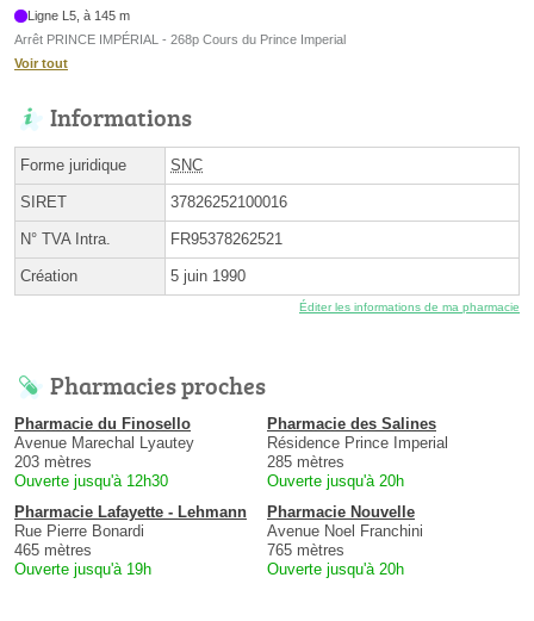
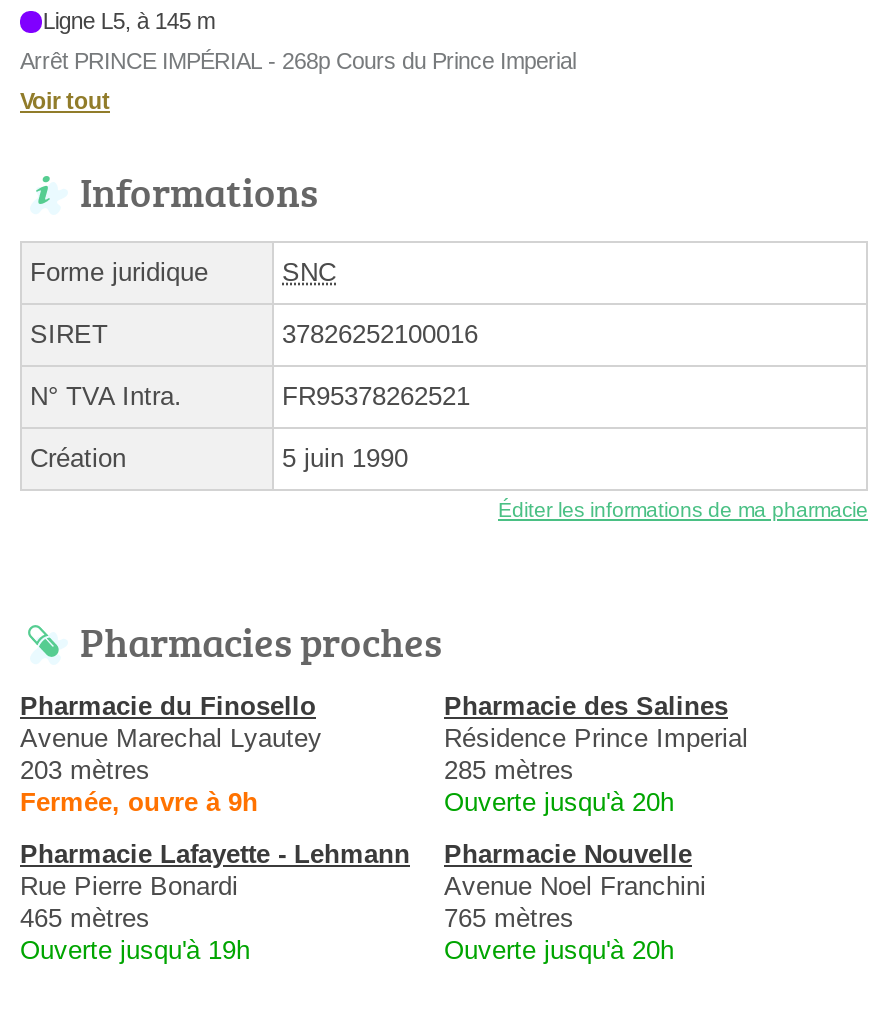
- Ouverte jusqu'à 12h30
+ Fermée, ouvre à 9h
